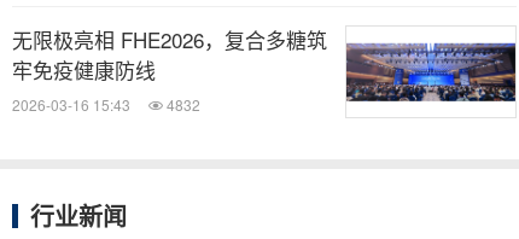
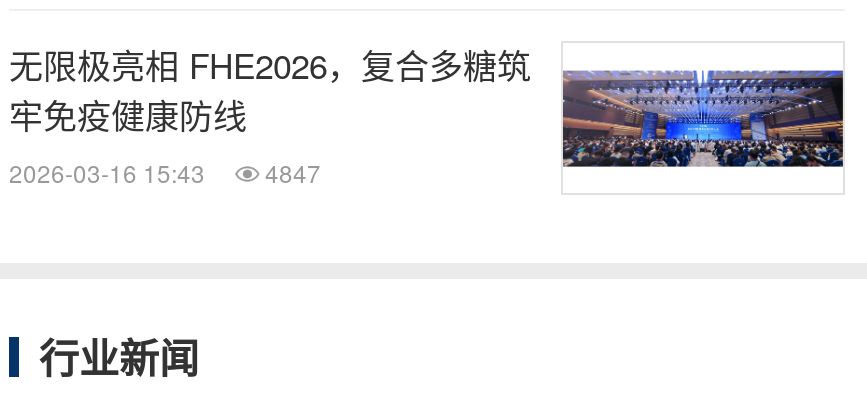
- 2026-03-16 15:43 4832
+ 2026-03-16 15:43 4847
